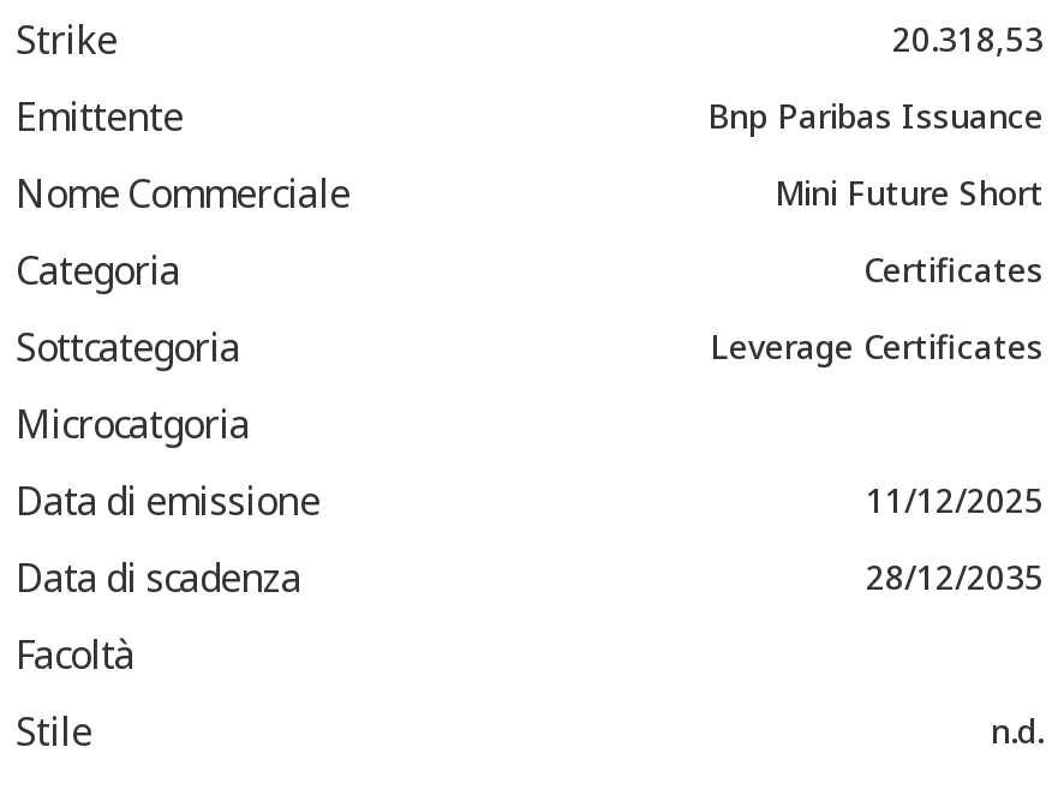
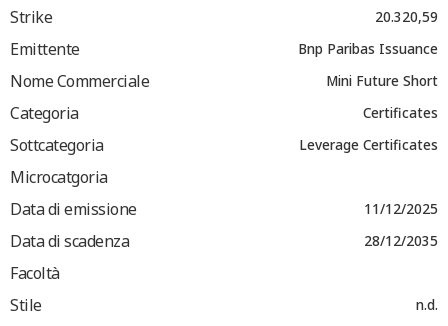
- 20.318,53
+ 20.320,59
